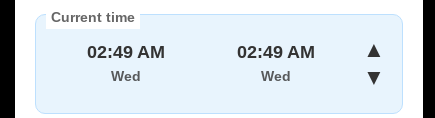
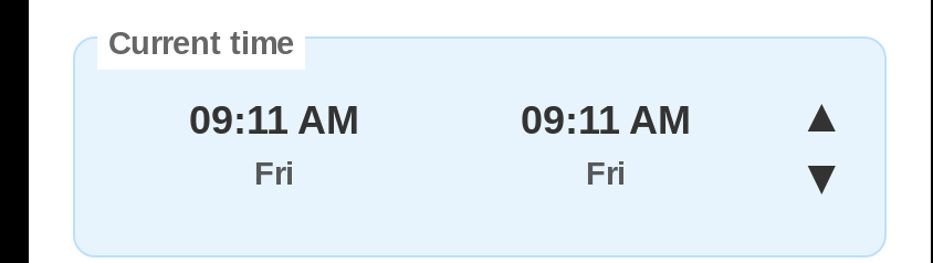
- 02:49 AM
- Wed
+ 09:11 AM
+ Fri

- 02:49 AM
- Wed
+ 09:11 AM
+ Fri
